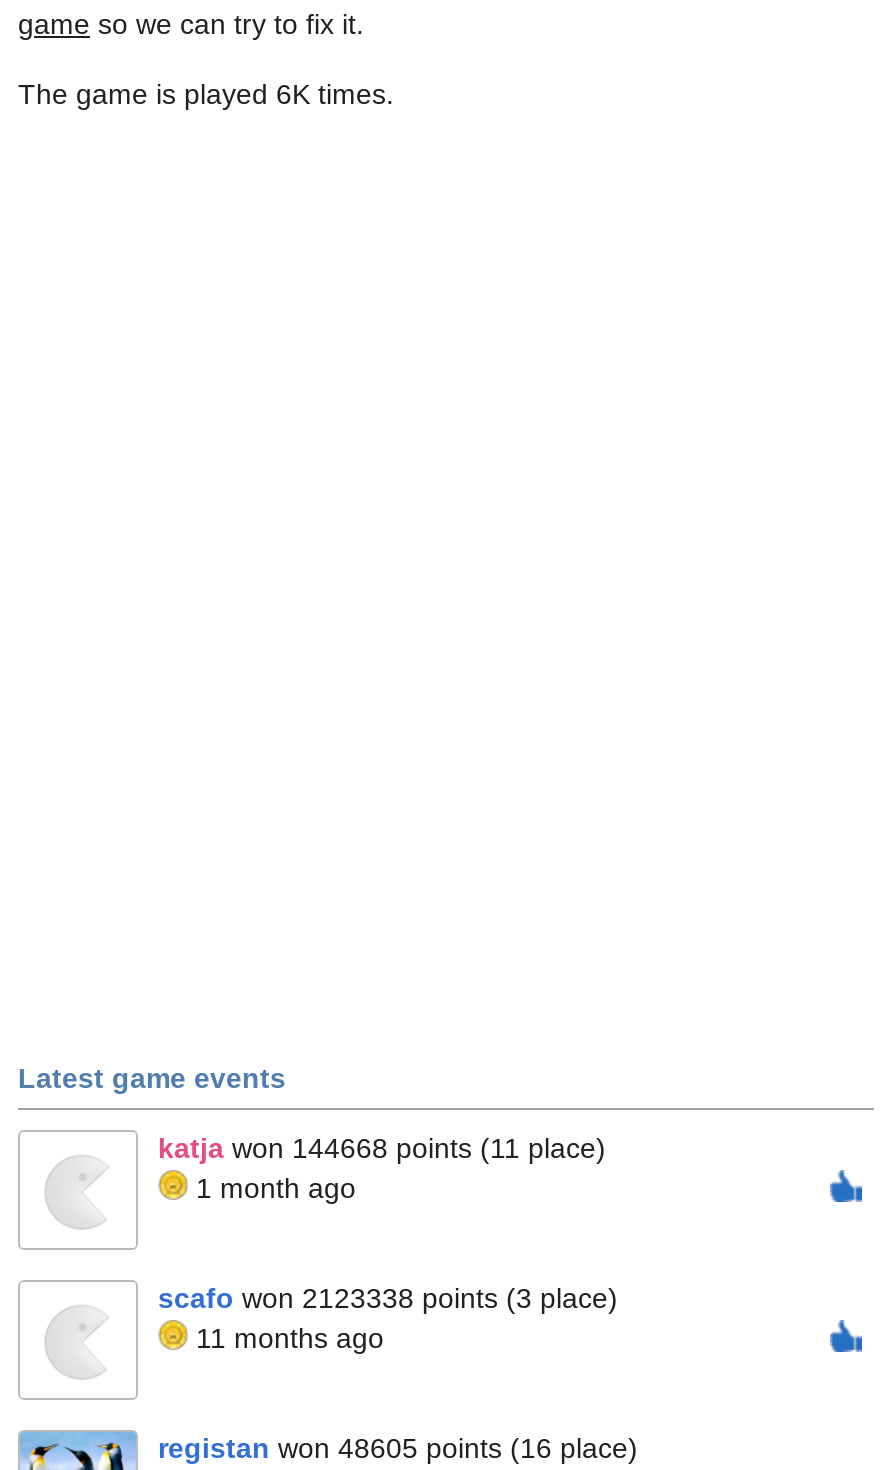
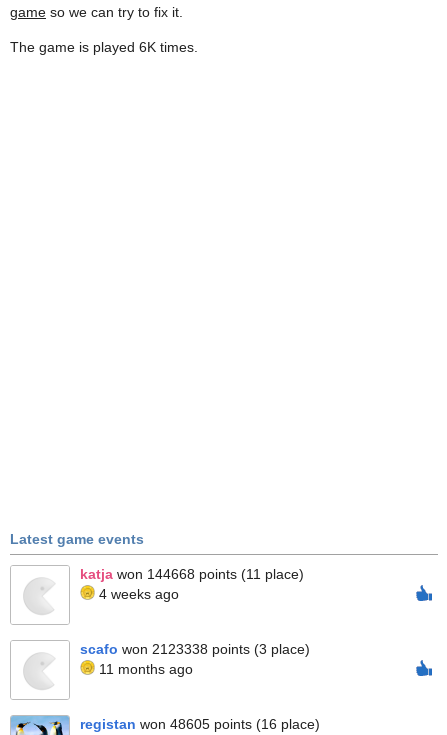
- 1 month ago
+ 4 weeks ago
